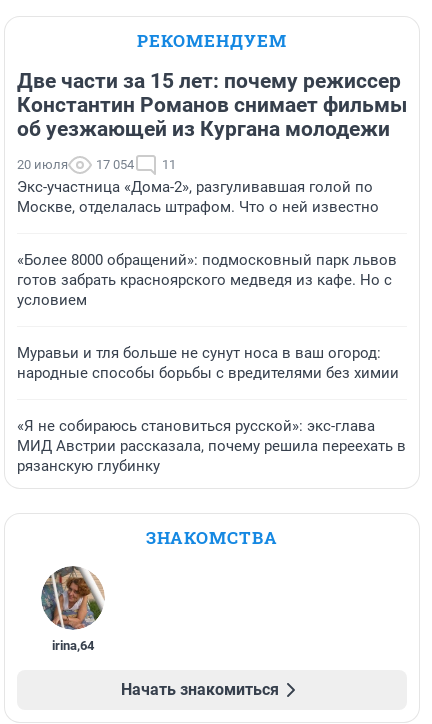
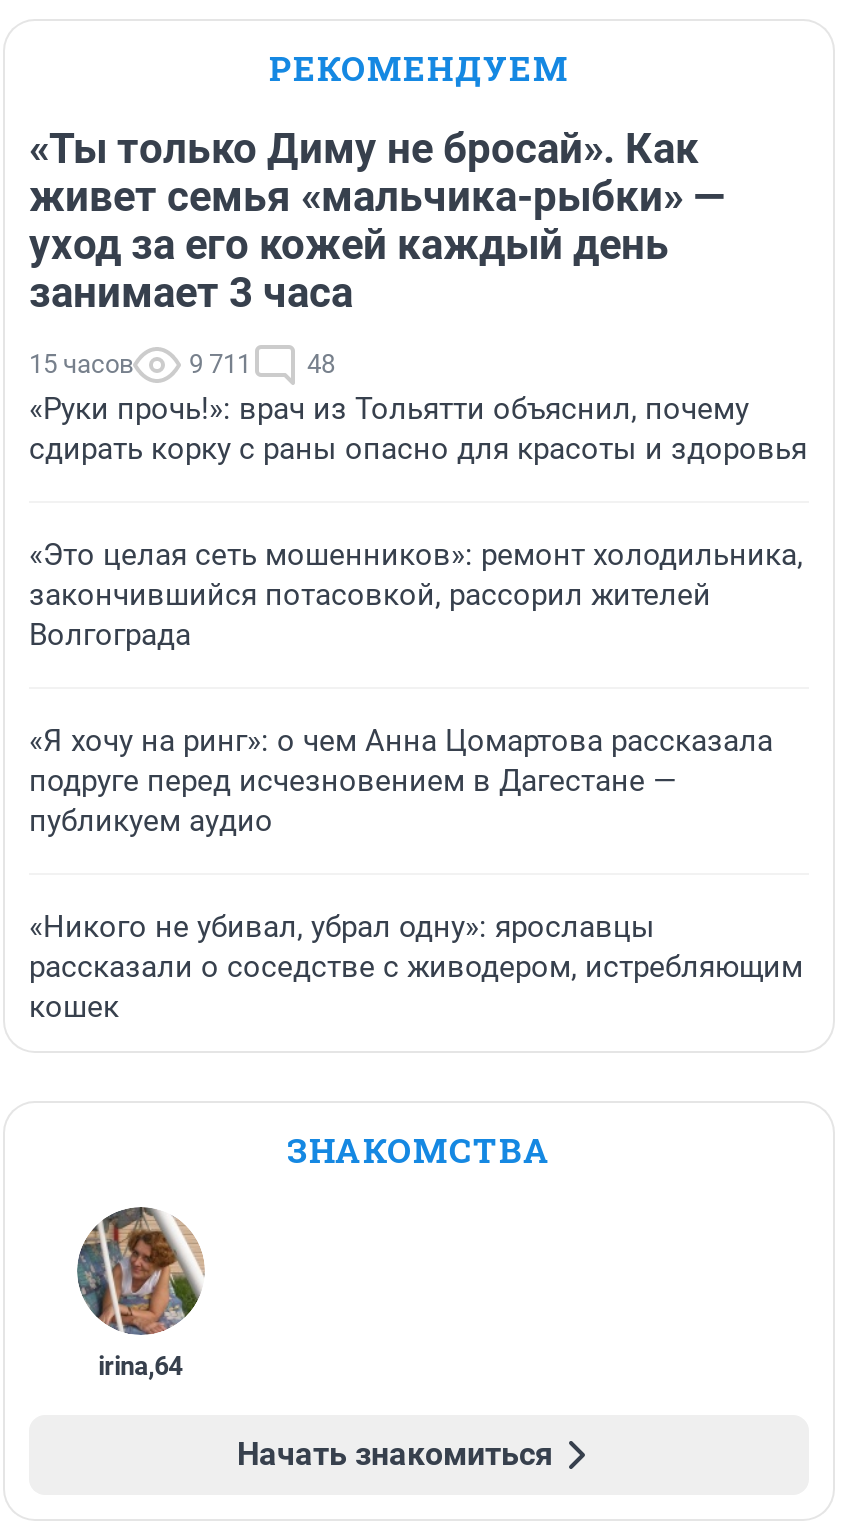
- Две части за 15 лет: почему режиссер
- Константин Романов снимает фильмы
- об уезжающей из Кургана молодежи
+ «Ты только Диму не бросай». Как
+ живет семья «мальчика-рыбки» —
+ уход за его кожей каждый день
+ занимает 3 часа

- 20 июля
- 17 054
- 11
- Экс-участница «Дома-2», разгуливавшая голой по
- Москве, отделалась штрафом. Что о ней известно
+ 15 часов
+ 9 711
+ 48
+ «Руки прочь!»: врач из Тольятти объяснил, почему
+ сдирать корку с раны опасно для красоты и здоровья

- «Более 8000 обращений»: подмосковный парк львов
- готов забрать красноярского медведя из кафе. Но с
- условием
+ «Это целая сеть мошенников»: ремонт холодильника,
+ закончившийся потасовкой, рассорил жителей
+ Волгограда

- Муравьи и тля больше не сунут носа в ваш огород:
- народные способы борьбы с вредителями без химии
+ «Я хочу на ринг»: о чем Анна Цомартова рассказала
+ подруге перед исчезновением в Дагестане —
+ публикуем аудио

- «Я не собираюсь становиться русской»: экс-глава
- МИД Австрии рассказала, почему решила переехать в
- рязанскую глубинку
+ «Никого не убивал, убрал одну»: ярославцы
+ рассказали о соседстве с живодером, истребляющим
+ кошек
